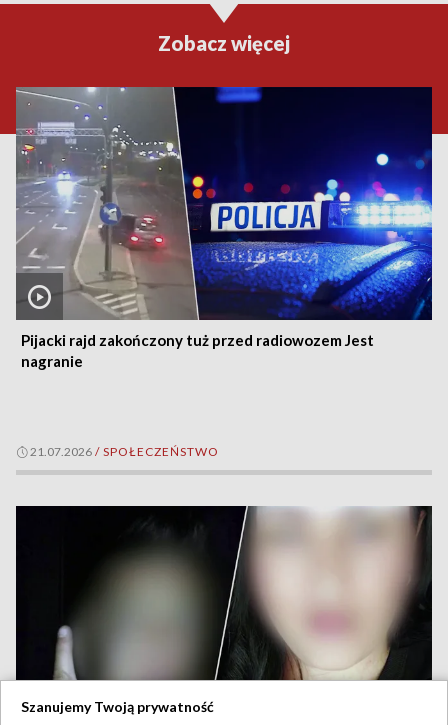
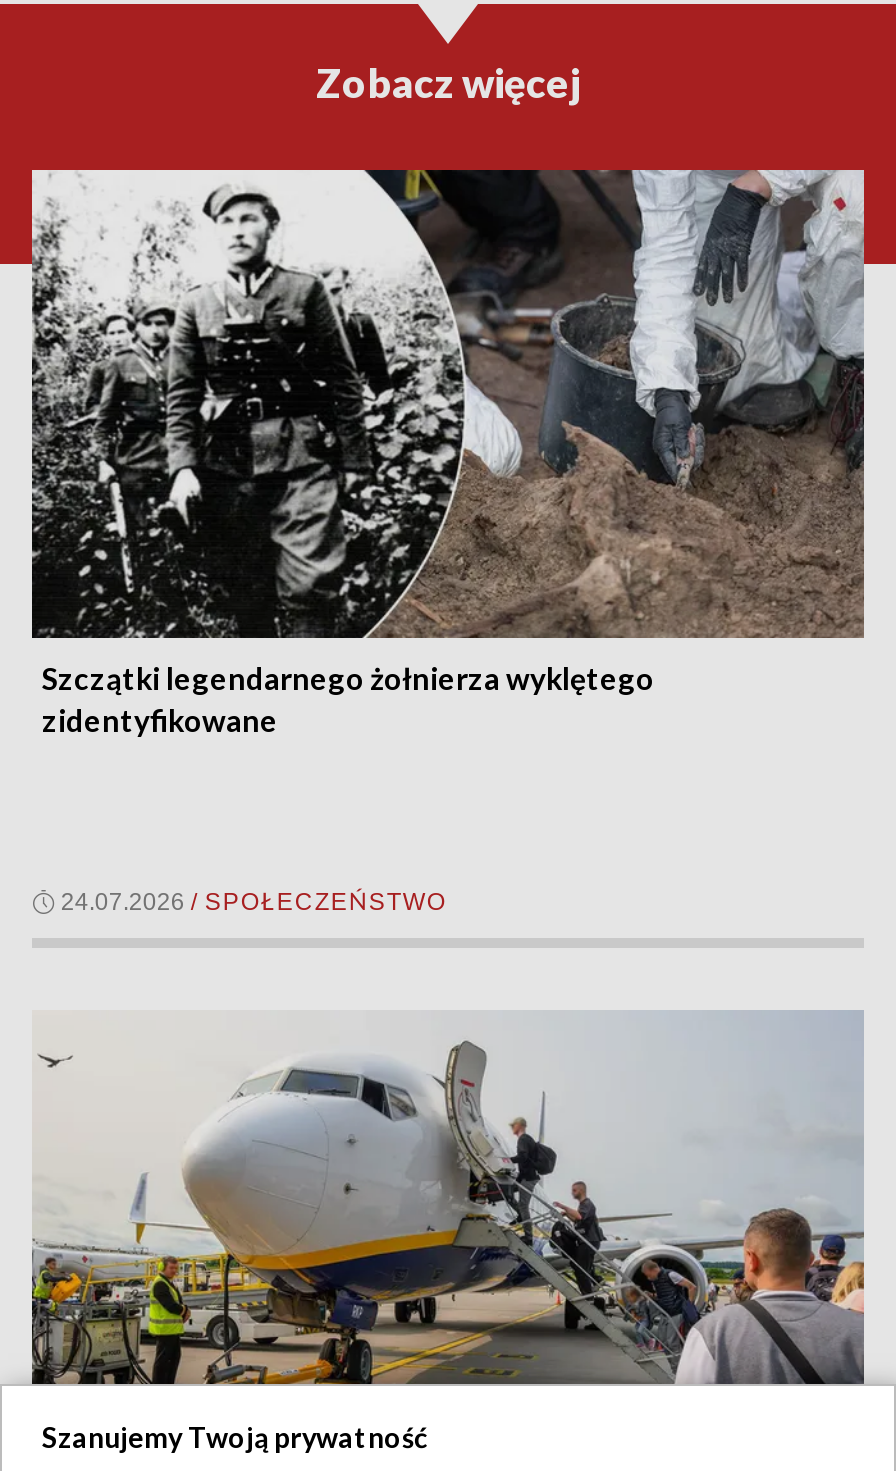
- [image]
- Pijacki rajd zakończony tuż przed radiowozem Jest
- nagranie
+ [image]
+ Szczątki legendarnego żołnierza wyklętego
+ zidentyfikowane

- 21.07.2026 / SPOŁECZEŃSTWO
+ 24.07.2026 / SPOŁECZEŃSTWO

- [image]
+ [image]
